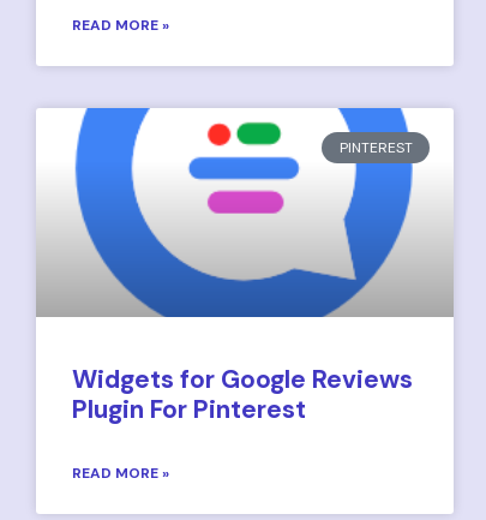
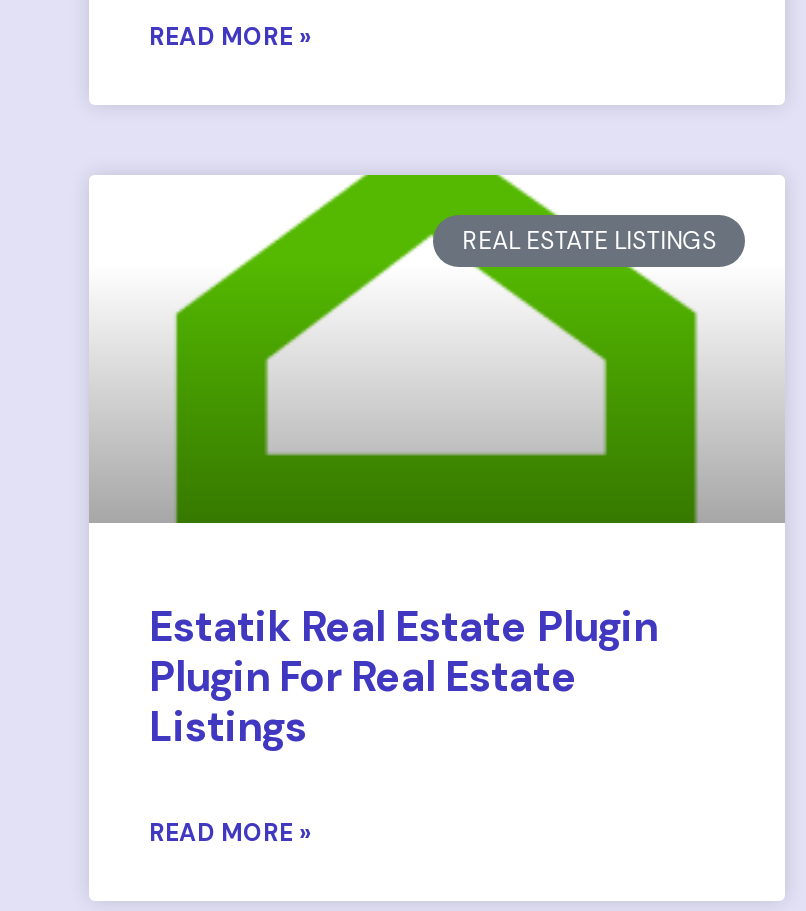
- [image]
- PINTEREST
+ [image]
+ REAL ESTATE LISTINGS

- Widgets for Google Reviews
- Plugin For Pinterest
+ Estatik Real Estate Plugin
+ Plugin For Real Estate
+ Listings
